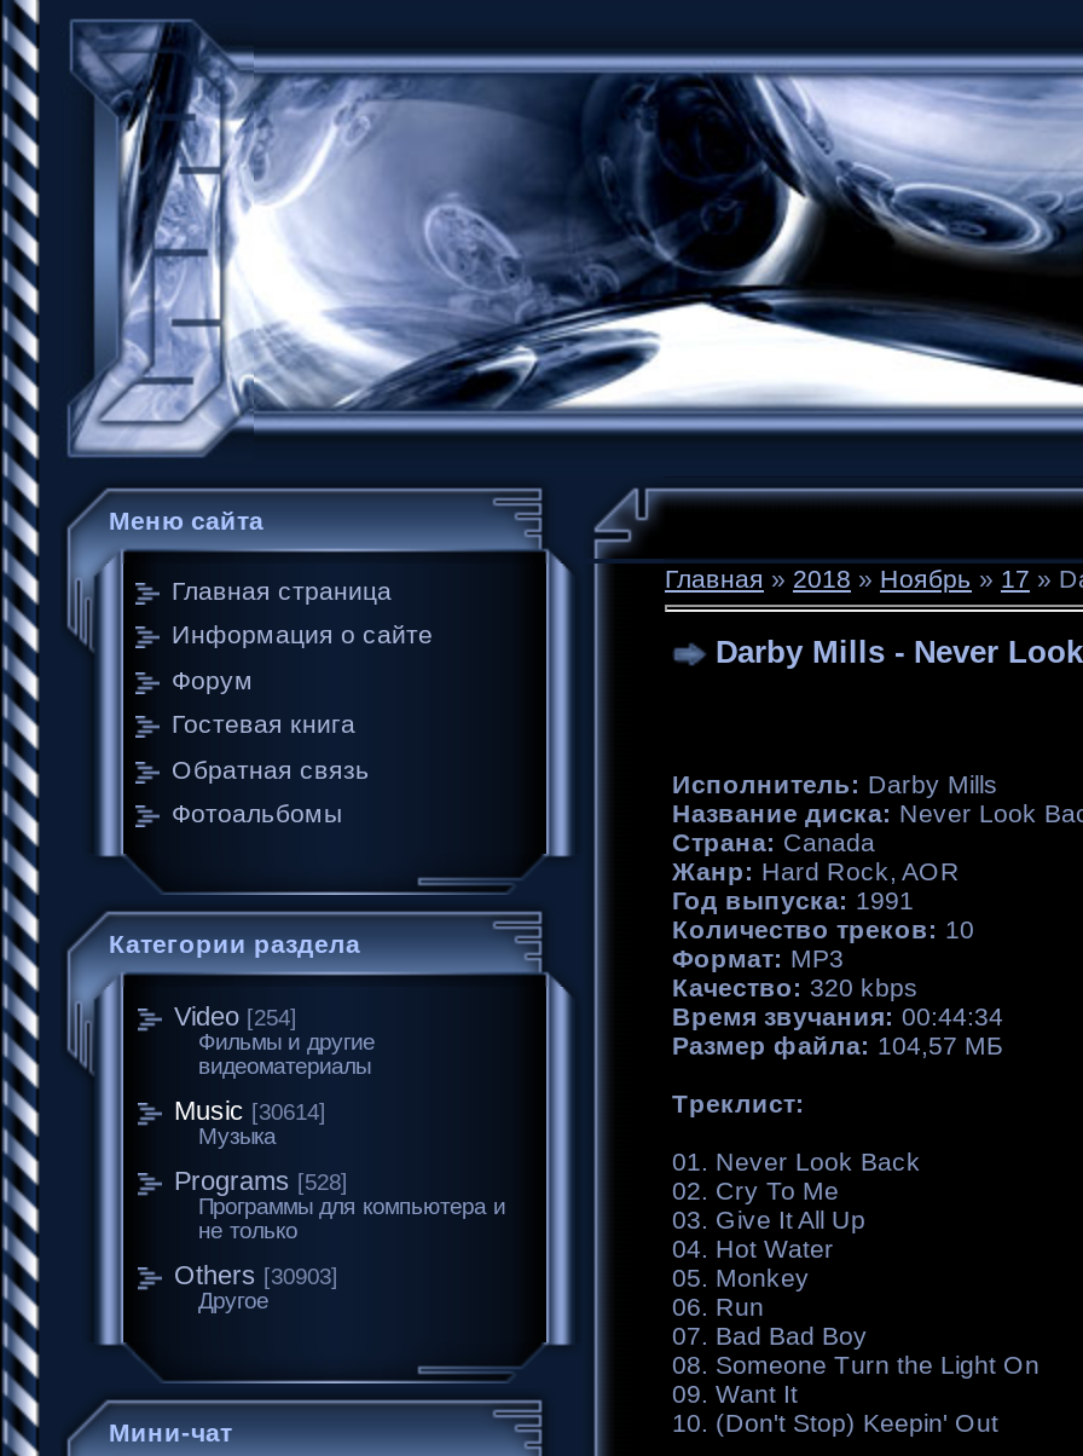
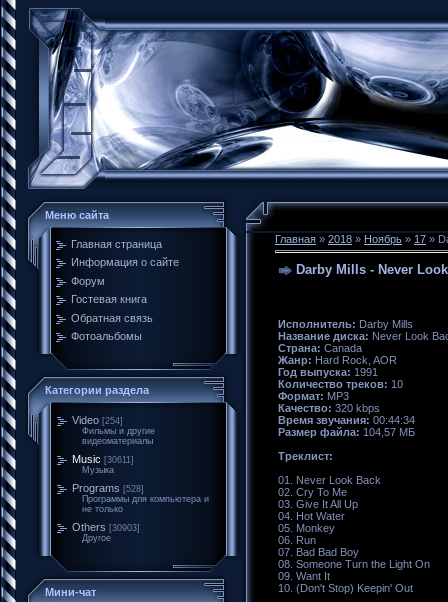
- Music [30614]
+ Music [30611]
